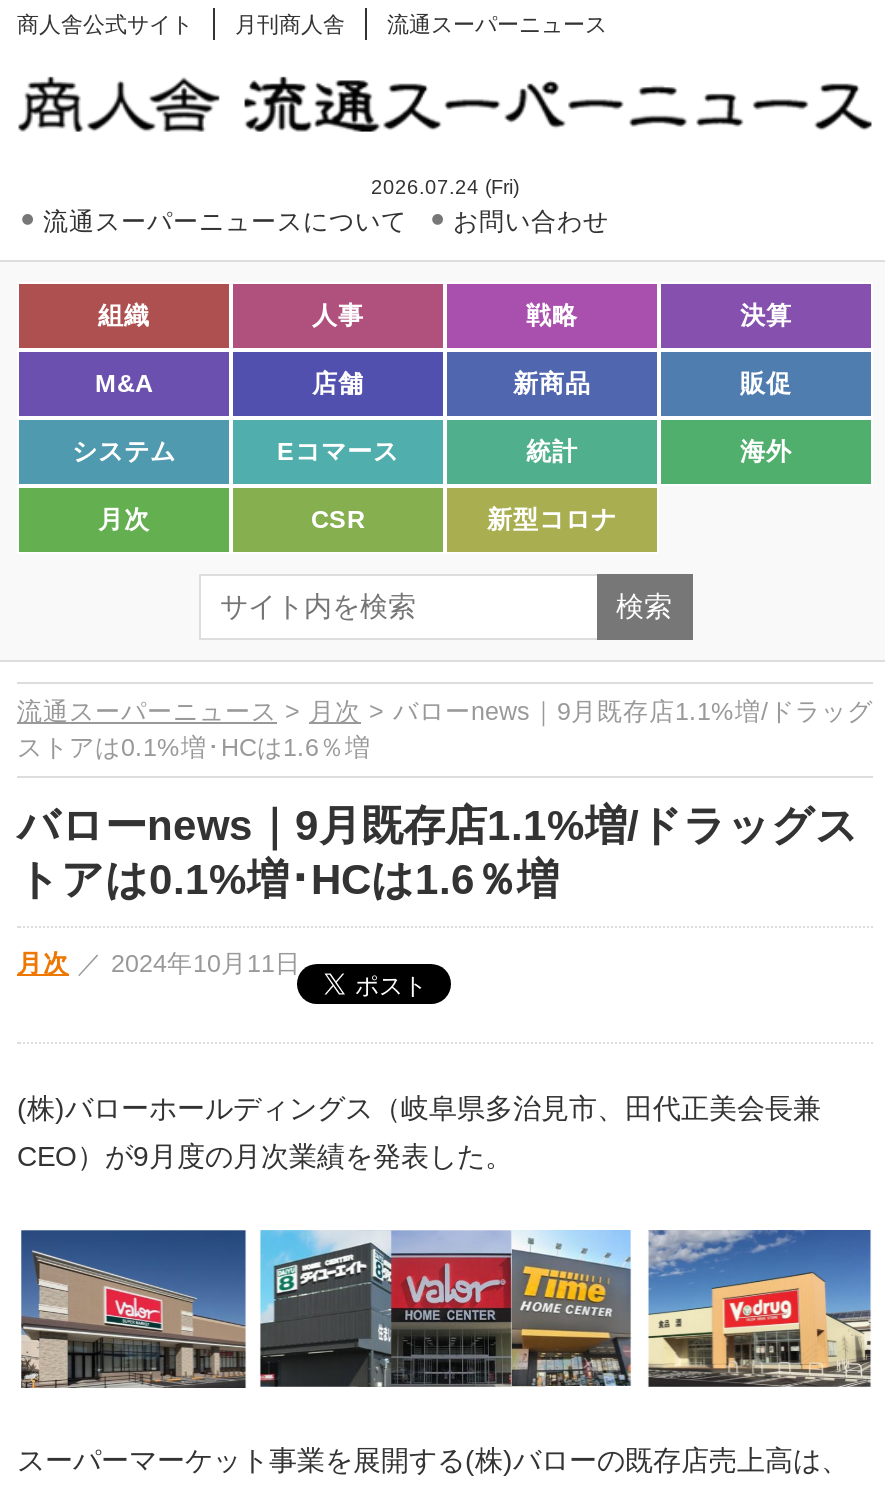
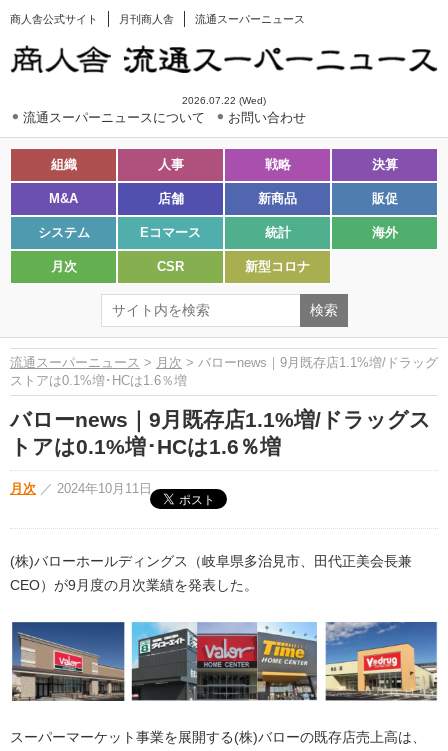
- 2026.07.24 (Fri)
+ 2026.07.22 (Wed)
